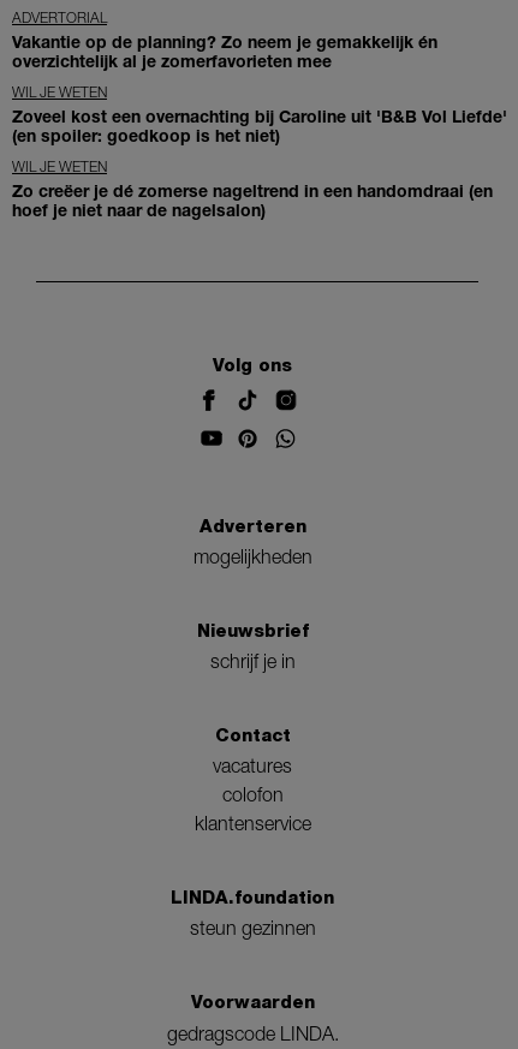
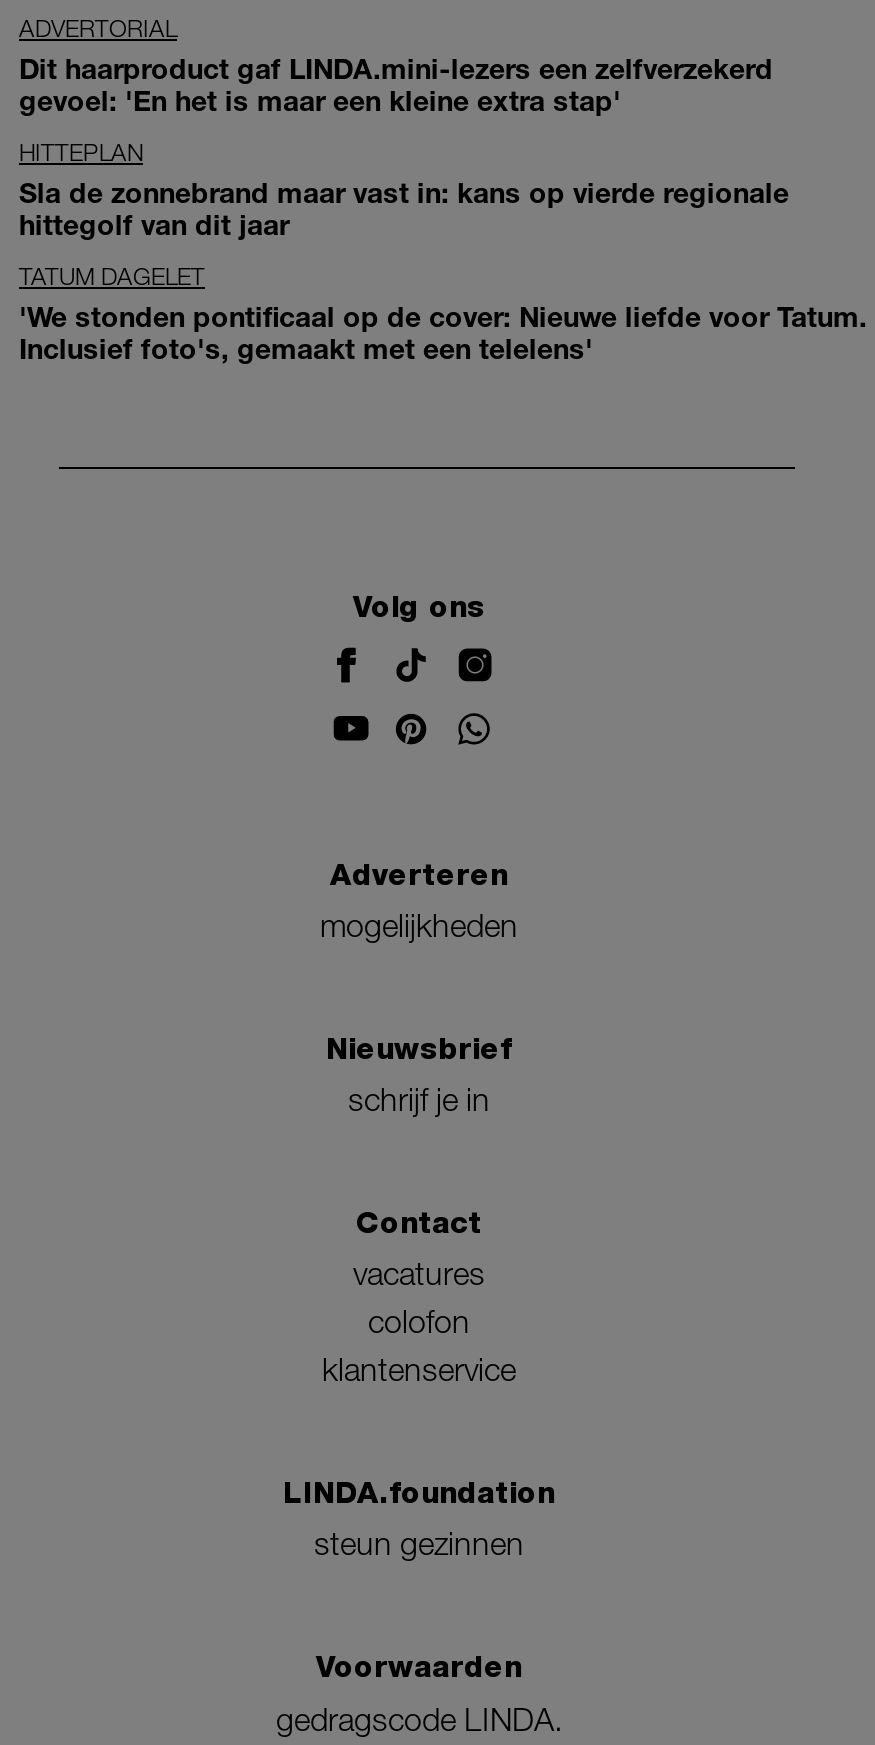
- Vakantie op de planning? Zo neem je gemakkelijk én
- overzichtelijk al je zomerfavorieten mee
+ Dit haarproduct gaf LINDA.mini-lezers een zelfverzekerd
+ gevoel: 'En het is maar een kleine extra stap'

- WIL JE WETEN
- Zoveel kost een overnachting bij Caroline uit 'B&B Vol Liefde'
- (en spoiler: goedkoop is het niet)
+ HITTEPLAN
+ Sla de zonnebrand maar vast in: kans op vierde regionale
+ hittegolf van dit jaar

- WIL JE WETEN
- Zo creëer je dé zomerse nageltrend in een handomdraai (en
- hoef je niet naar de nagelsalon)
+ TATUM DAGELET
+ 'We stonden pontificaal op de cover: Nieuwe liefde voor Tatum.
+ Inclusief foto's, gemaakt met een telelens'
